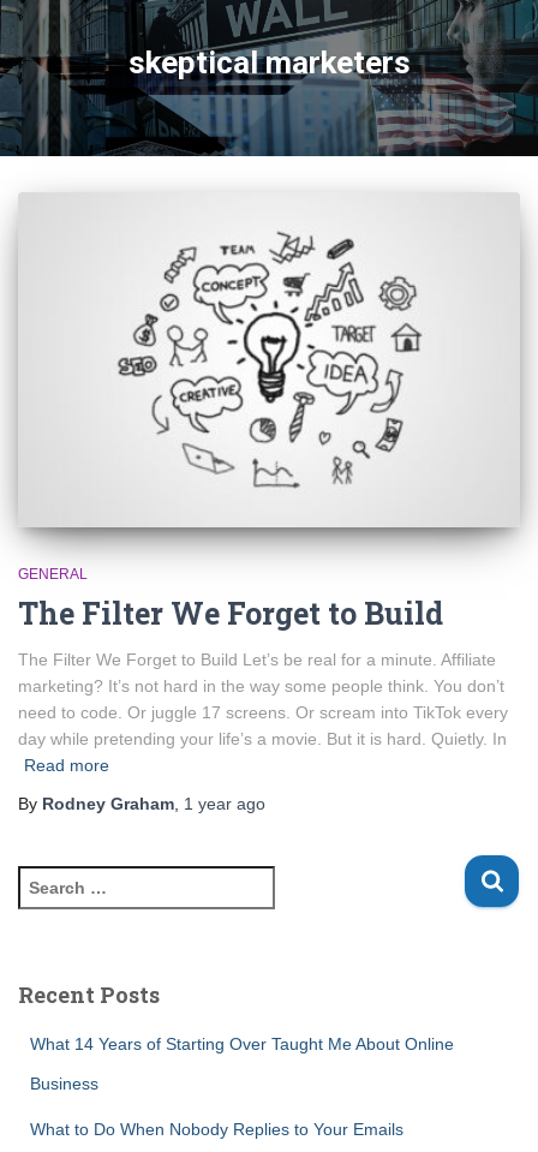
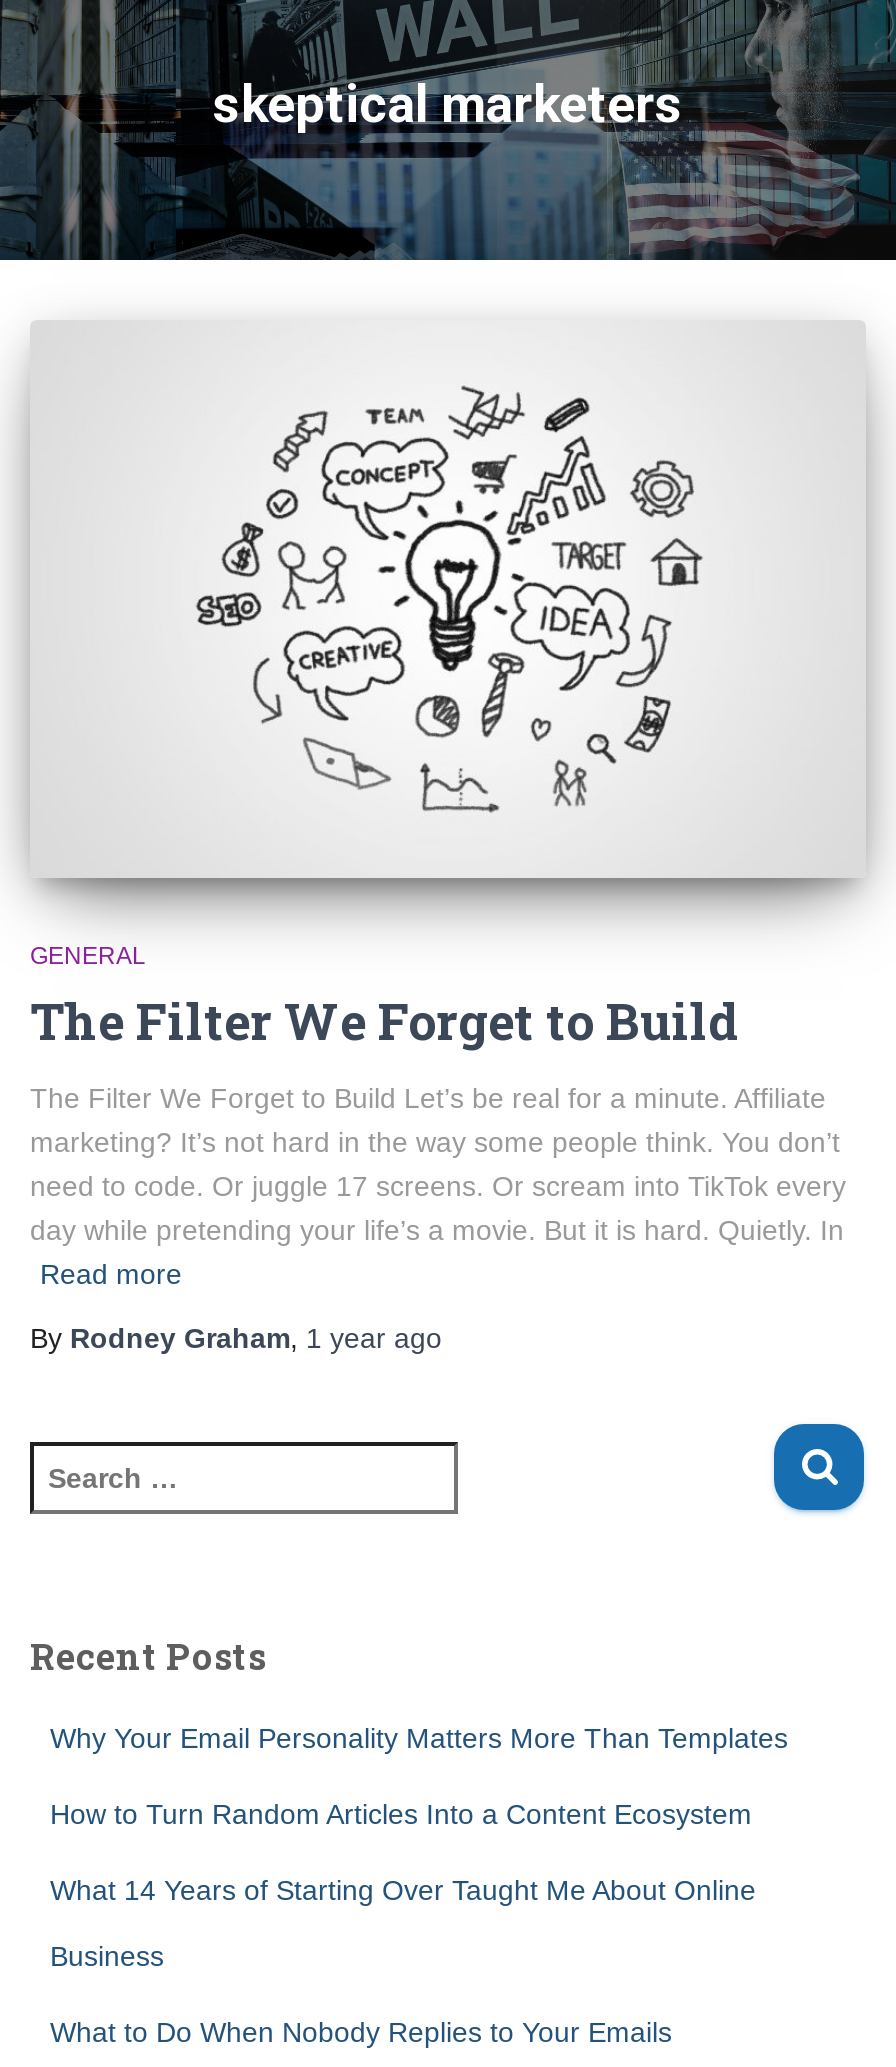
+ Why Your Email Personality Matters More Than Templates
+ How to Turn Random Articles Into a Content Ecosystem
